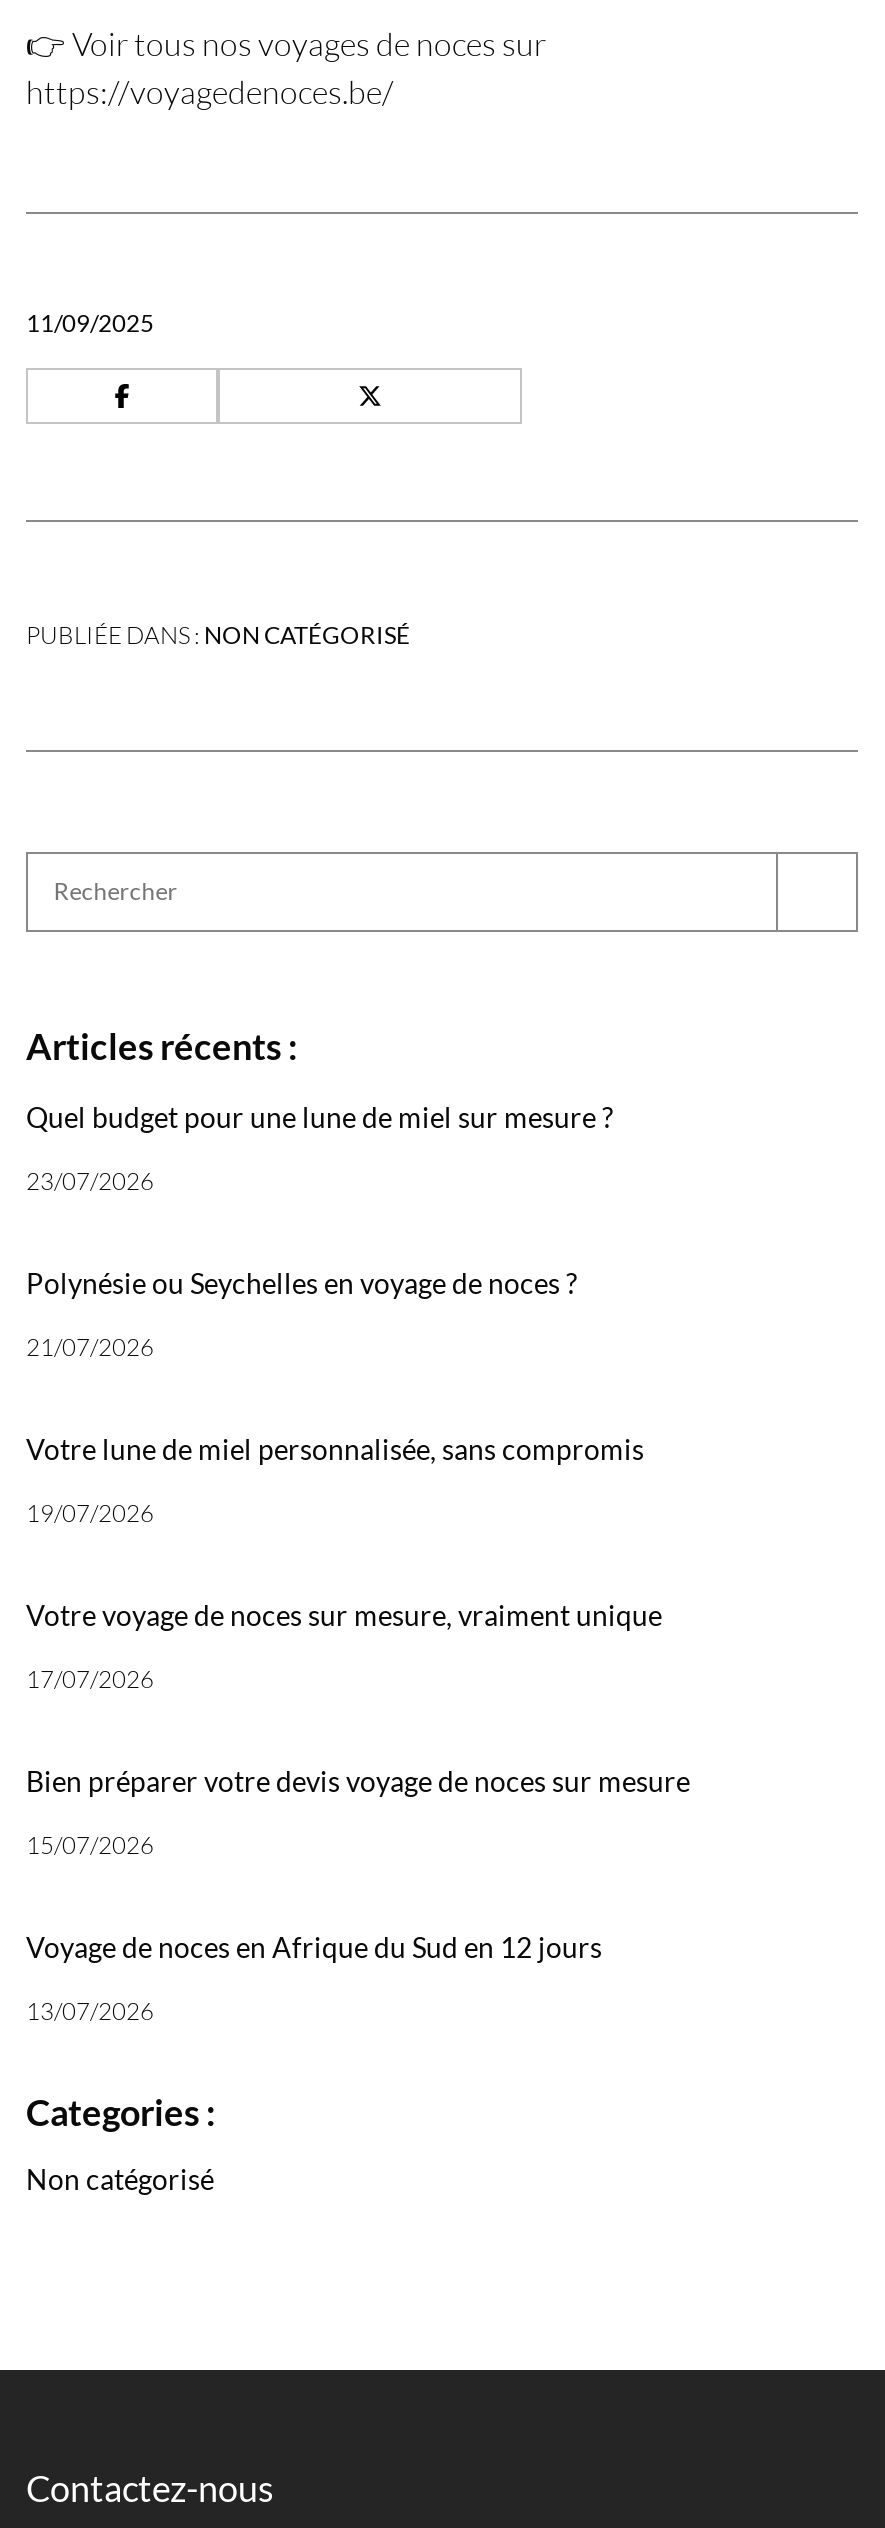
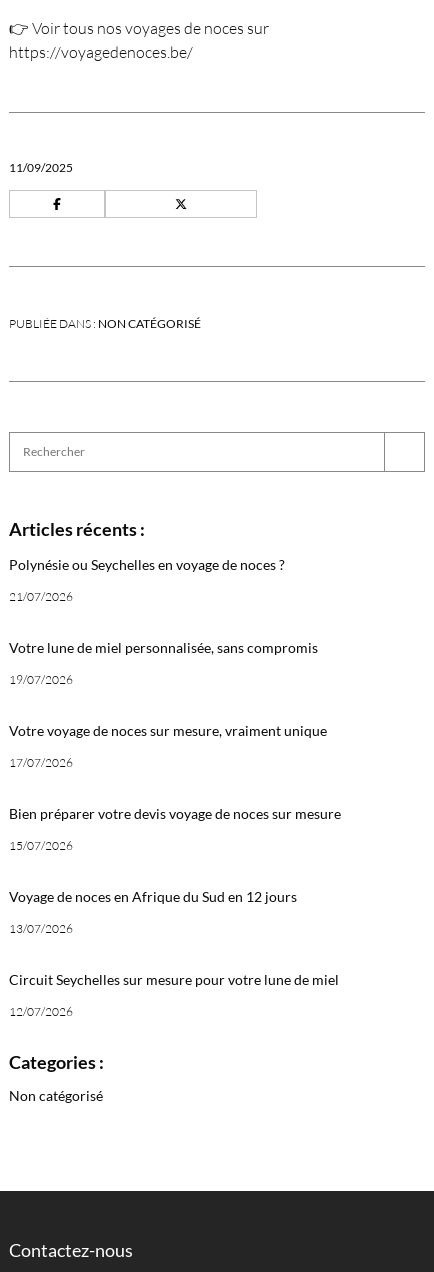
- Quel budget pour une lune de miel sur mesure ?
- 23/07/2026

moved up: Polynésie ou Seychelles en voyage de noces ? | 21/07/2026 | Votre lune de miel personnalisée, sans compromis | ... | Voyage de noces en Afrique du Sud en 12 jours | 13/07/2026

+ Circuit Seychelles sur mesure pour votre lune de miel
+ 12/07/2026
